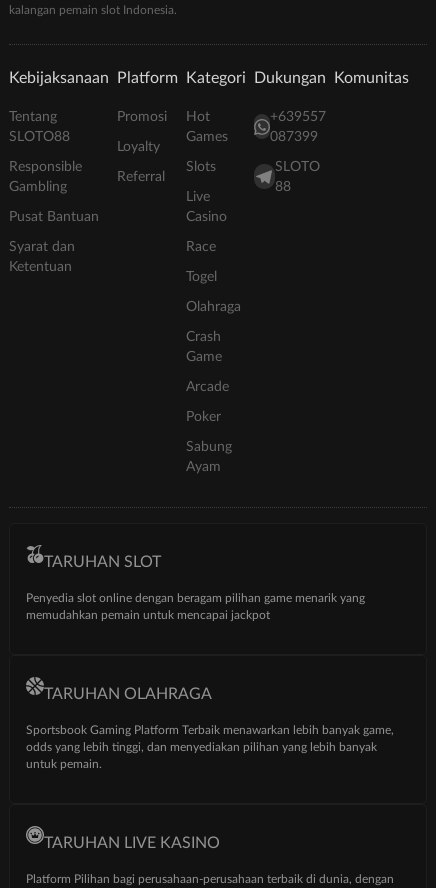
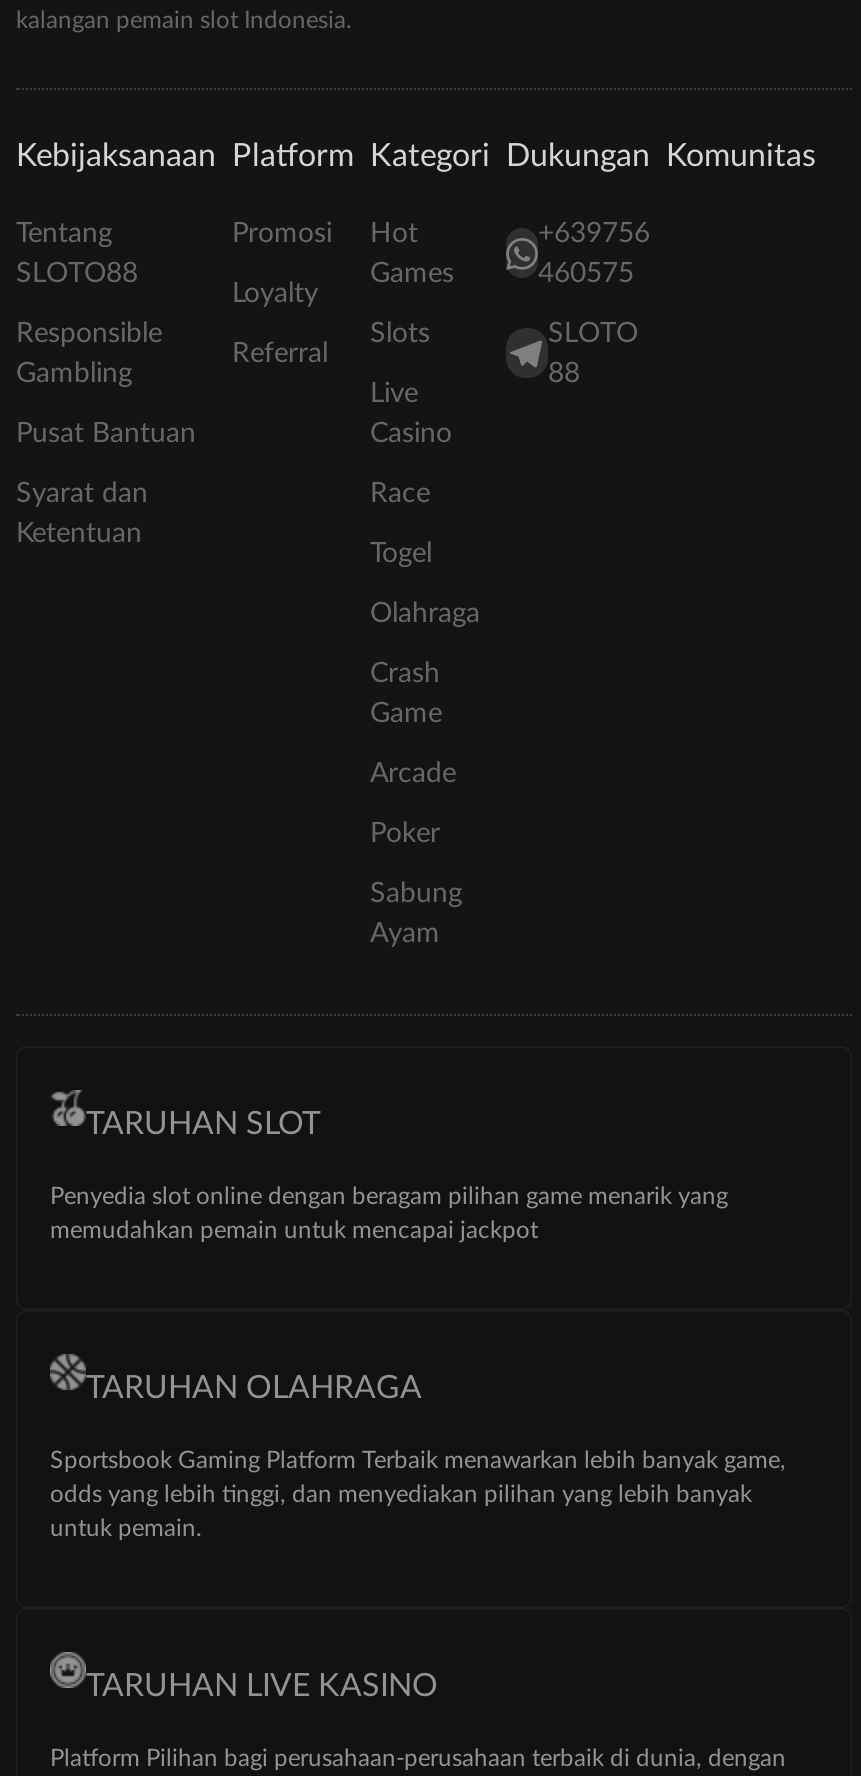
- +639557
+ +639756

- 087399
+ 460575
